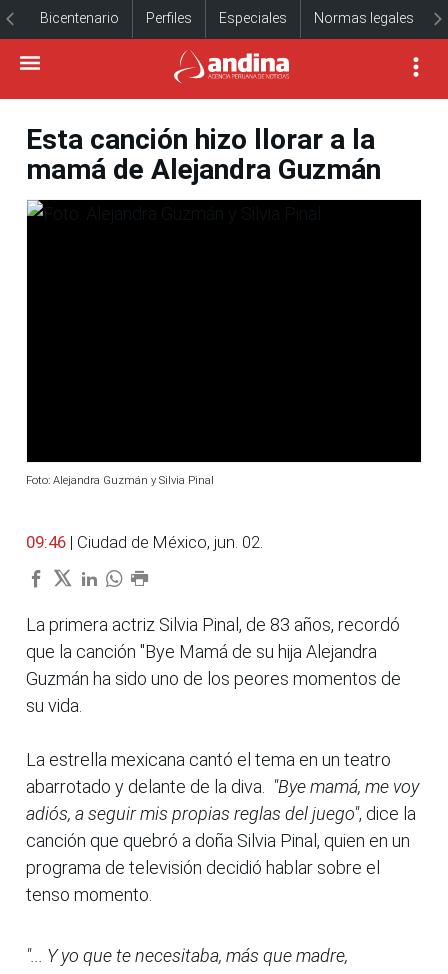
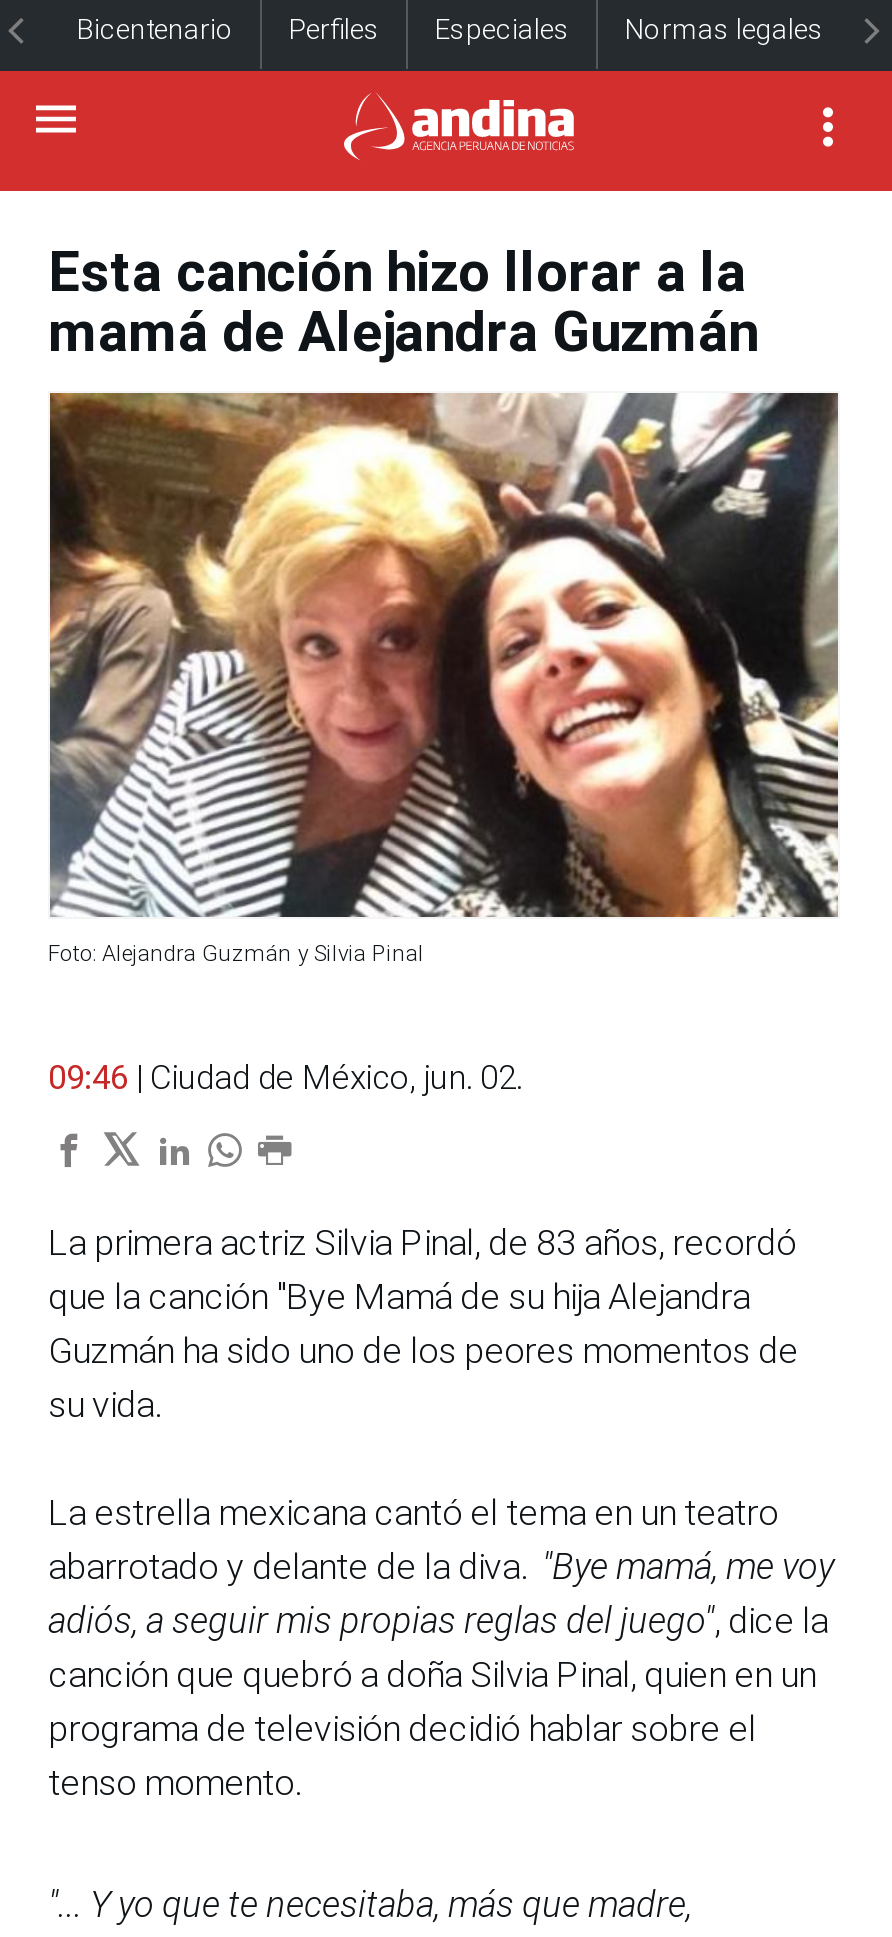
+ [image]
